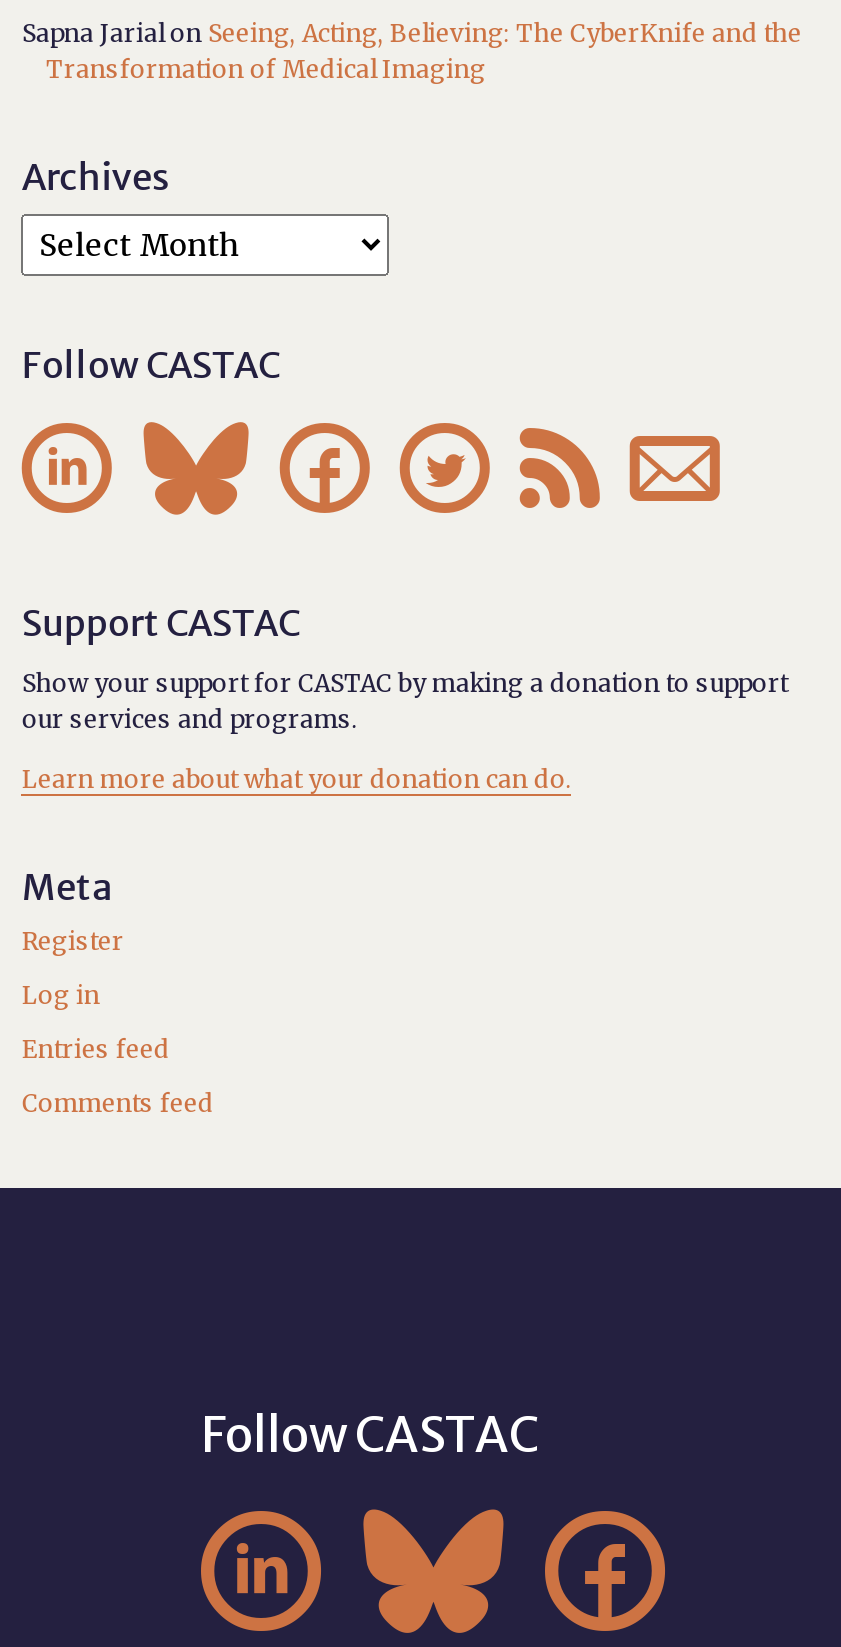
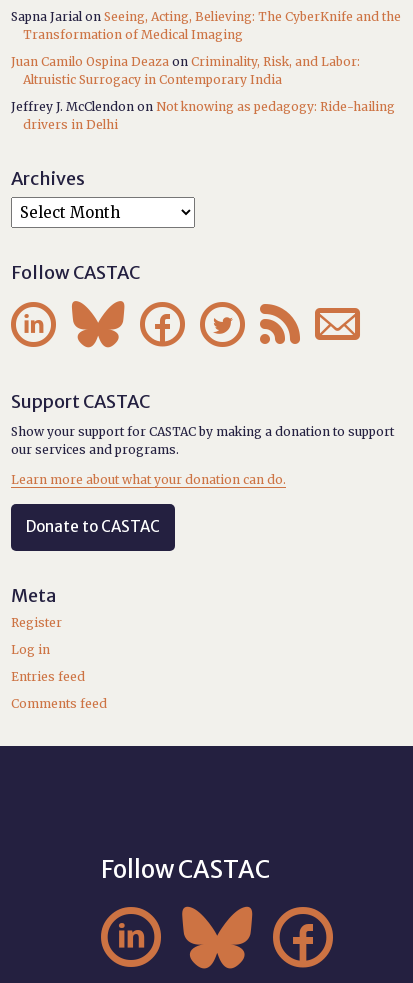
+ Juan Camilo Ospina Deaza on Criminality, Risk, and Labor:
+ Altruistic Surrogacy in Contemporary India
+ Jeffrey J. McClendon on Not knowing as pedagogy: Ride-hailing
+ drivers in Delhi

+ Donate to CASTAC
